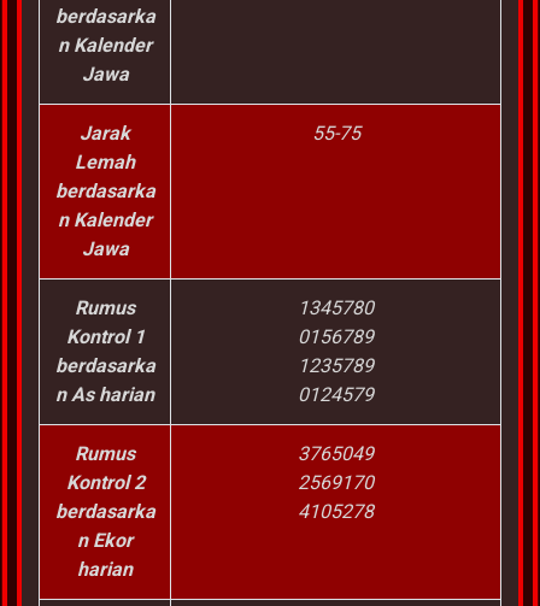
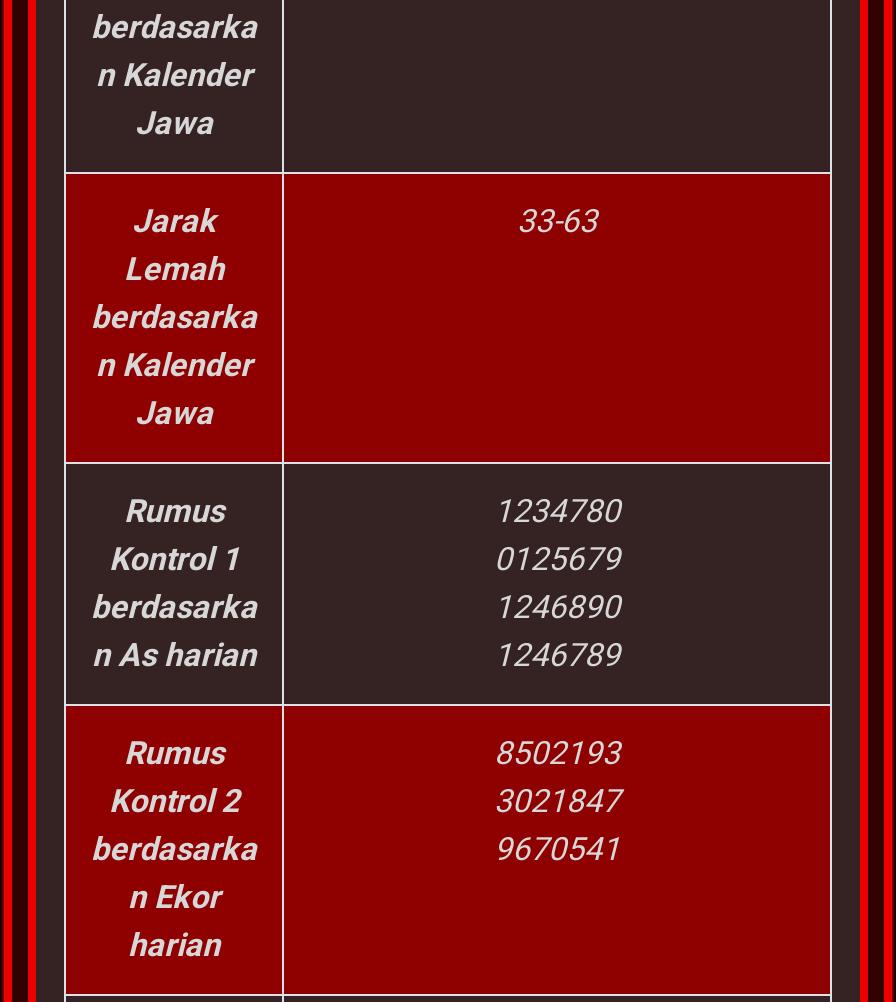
- 55-75
+ 33-63

- 1345780
+ 1234780

- 0156789
+ 0125679

- 1235789
+ 1246890

- 0124579
+ 1246789

- 3765049
+ 8502193

- 2569170
+ 3021847

- 4105278
+ 9670541
